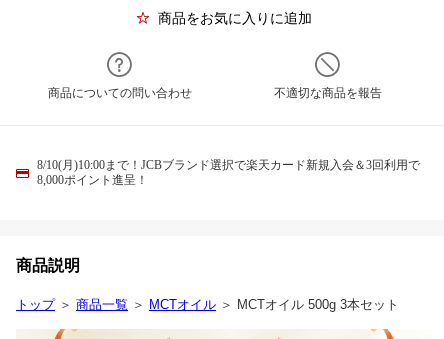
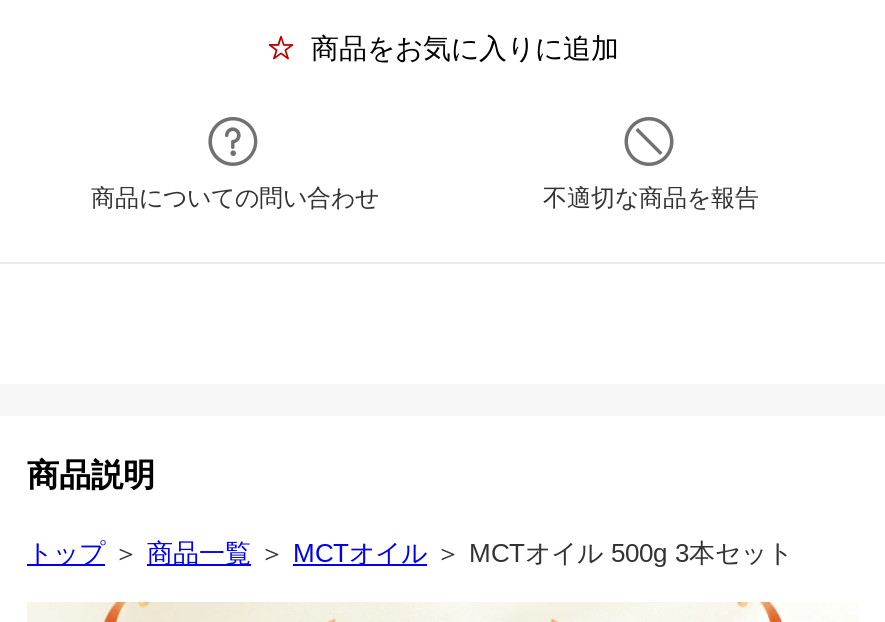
- 8/10(月)10:00まで！JCBブランド選択で楽天カード新規入会＆3回利用で
- 8,000ポイント進呈！
